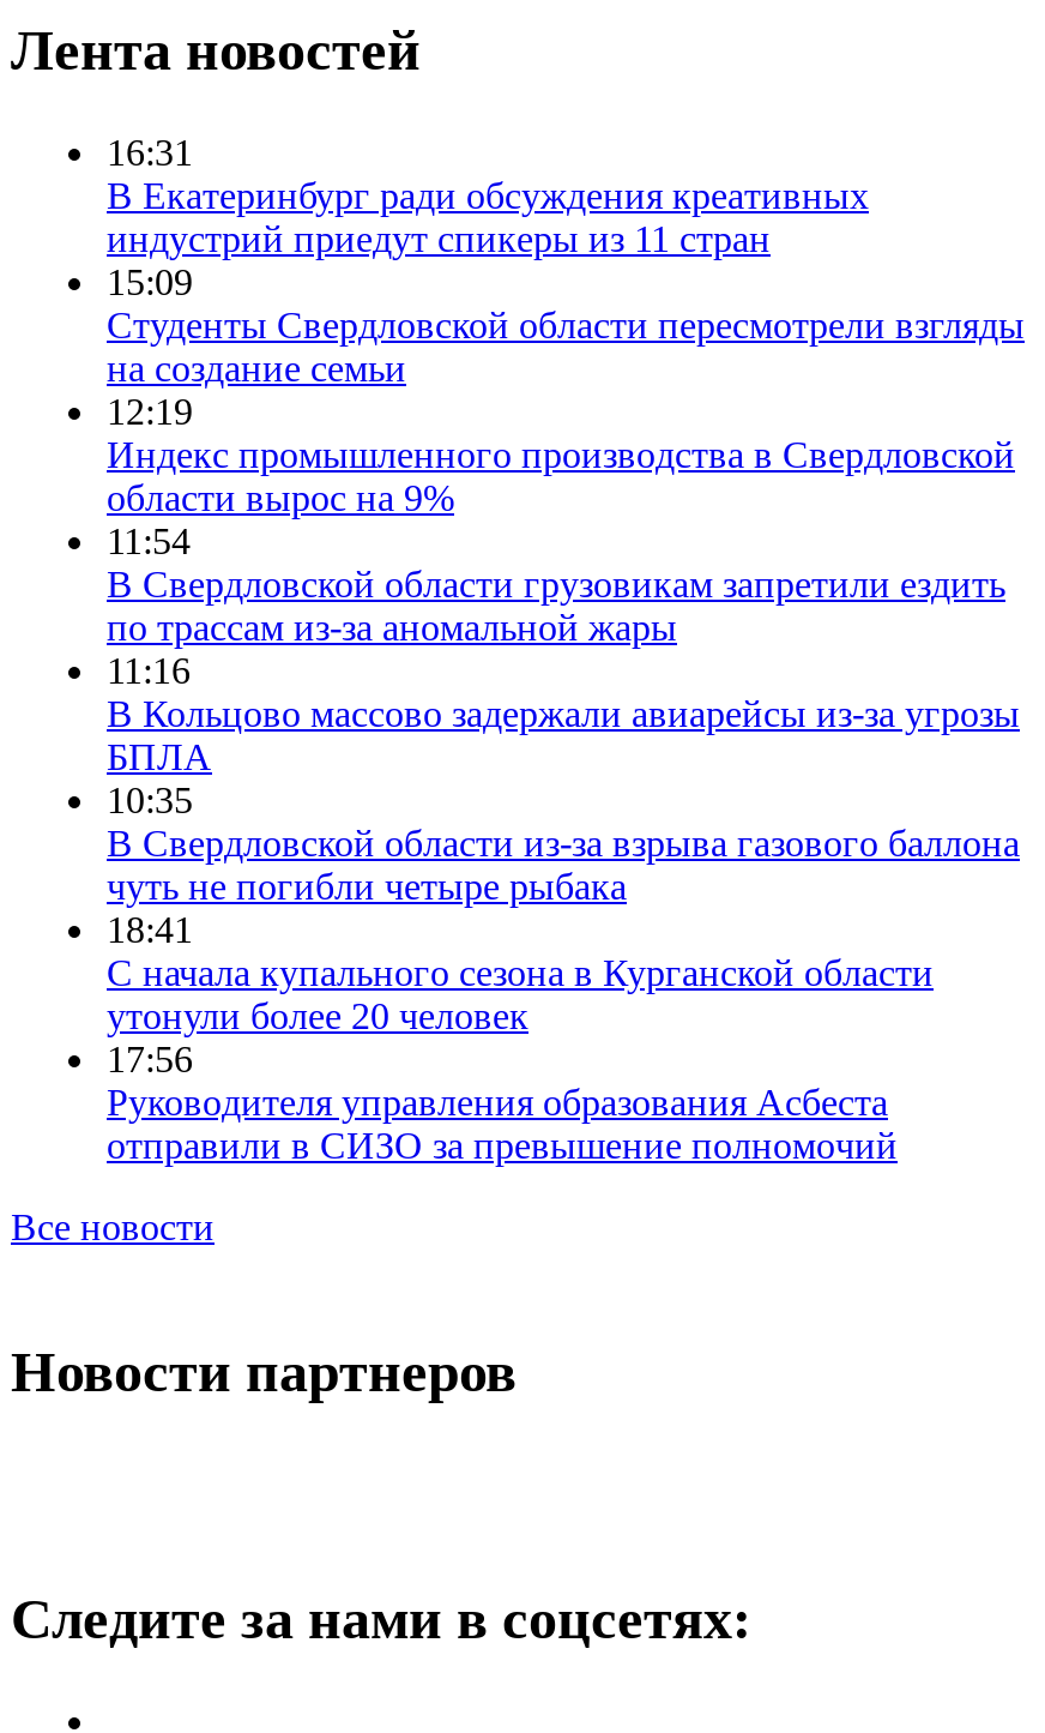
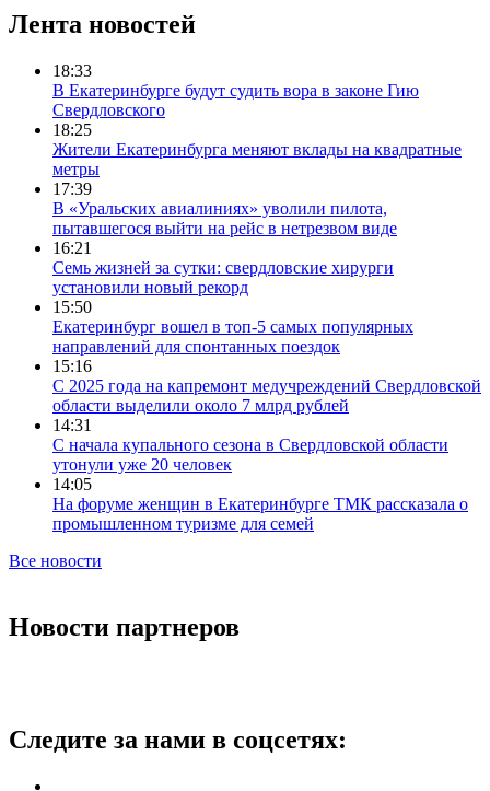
- 16:31
- В Екатеринбург ради обсуждения креативных
- индустрий приедут спикеры из 11 стран
- 15:09
- Студенты Свердловской области пересмотрели взгляды
- на создание семьи
- 12:19
- Индекс промышленного производства в Свердловской
- области вырос на 9%
- 11:54
- В Свердловской области грузовикам запретили ездить
- по трассам из-за аномальной жары
- 11:16
- В Кольцово массово задержали авиарейсы из-за угрозы
- БПЛА
- 10:35
- В Свердловской области из-за взрыва газового баллона
- чуть не погибли четыре рыбака
- 18:41
- С начала купального сезона в Курганской области
- утонули более 20 человек
- 17:56
- Руководителя управления образования Асбеста
- отправили в СИЗО за превышение полномочий
+ 18:33
+ В Екатеринбурге будут судить вора в законе Гию
+ Свердловского
+ 18:25
+ Жители Екатеринбурга меняют вклады на квадратные
+ метры
+ 17:39
+ В «Уральских авиалиниях» уволили пилота,
+ пытавшегося выйти на рейс в нетрезвом виде
+ 16:21
+ Семь жизней за сутки: свердловские хирурги
+ установили новый рекорд
+ 15:50
+ Екатеринбург вошел в топ-5 самых популярных
+ направлений для спонтанных поездок
+ 15:16
+ С 2025 года на капремонт медучреждений Свердловской
+ области выделили около 7 млрд рублей
+ 14:31
+ С начала купального сезона в Свердловской области
+ утонули уже 20 человек
+ 14:05
+ На форуме женщин в Екатеринбурге ТМК рассказала о
+ промышленном туризме для семей
